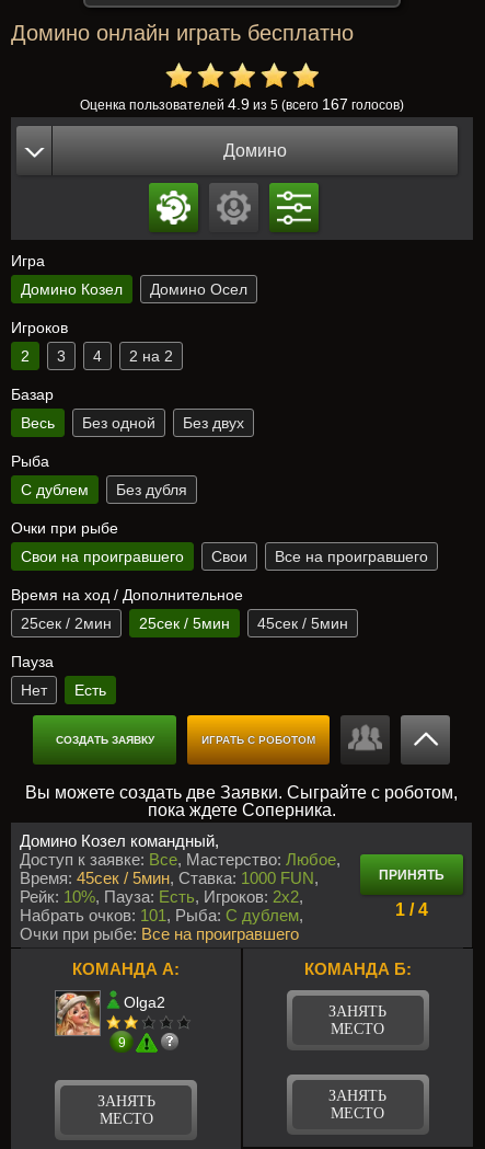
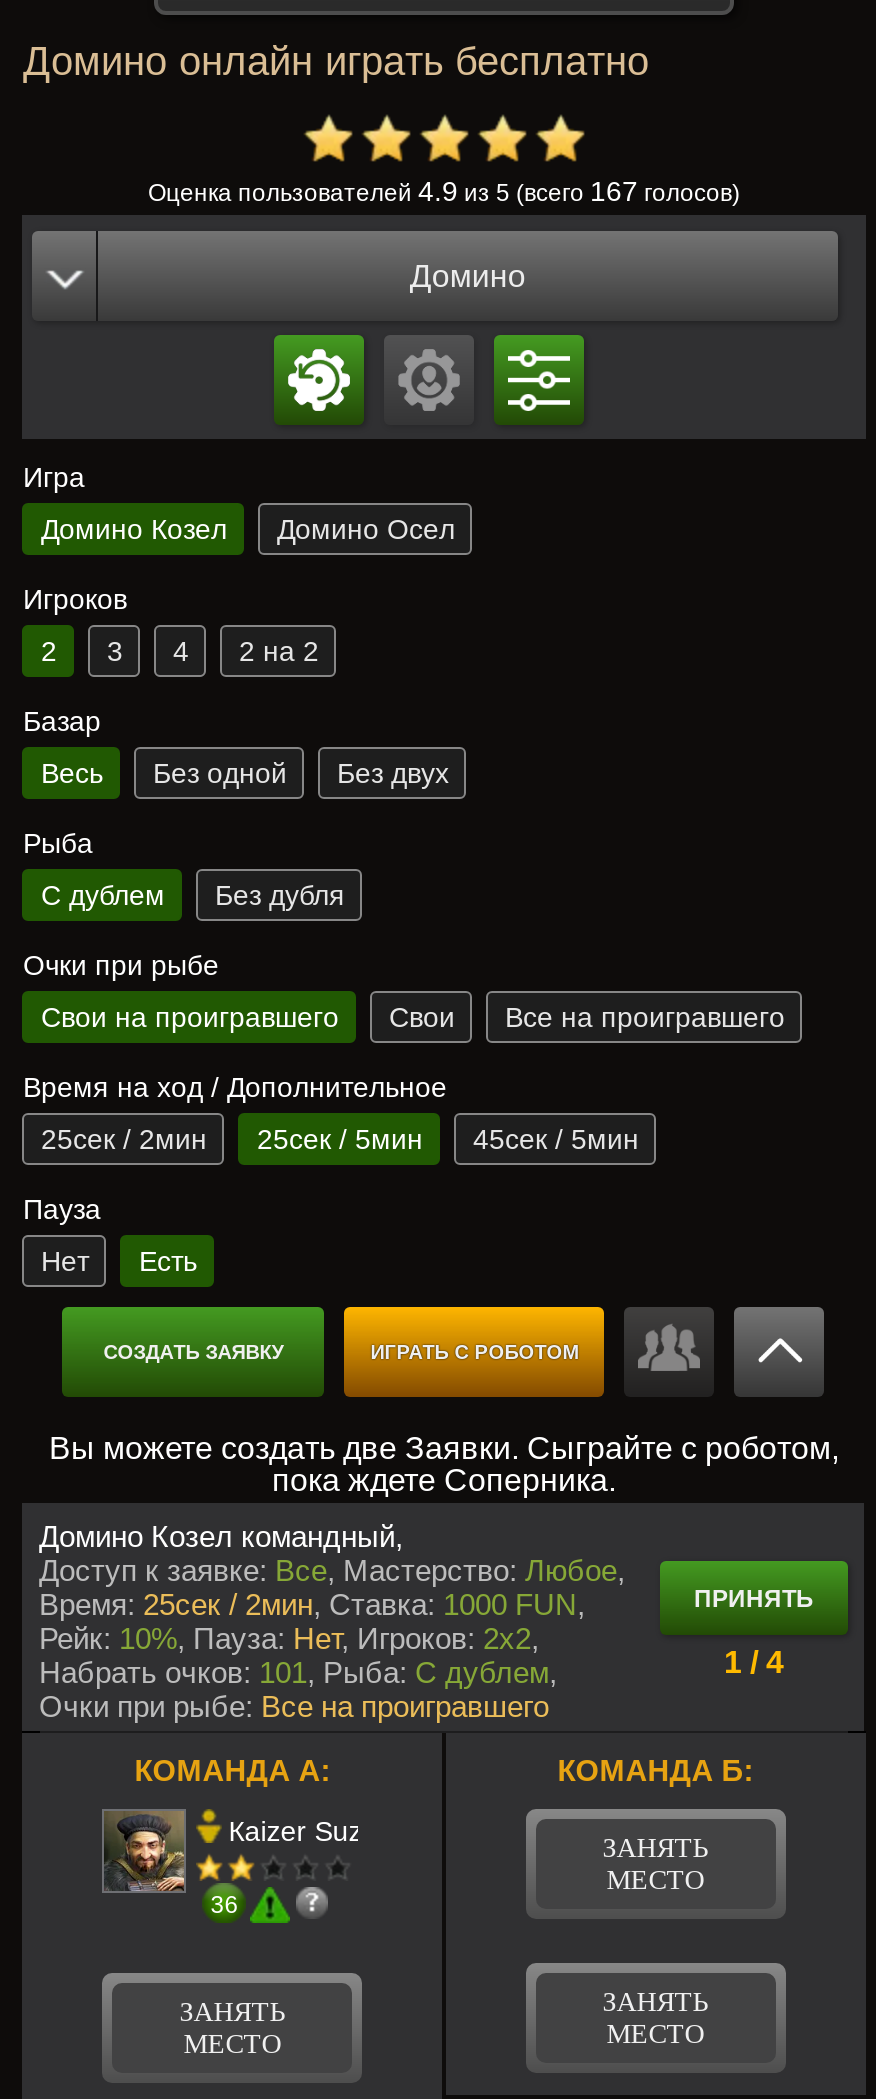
- Время: 45сек / 5мин Ставка: 1000 FUN
+ Время: 25сек / 2мин Ставка: 1000 FUN

- Рейк: 10% Пауза: Есть Игроков: 2x2
+ Рейк: 10% Пауза: Нет Игроков: 2x2

- [image]
- 9
+ [image]
+ 36

- Olga2
+ Кaizer Suze
